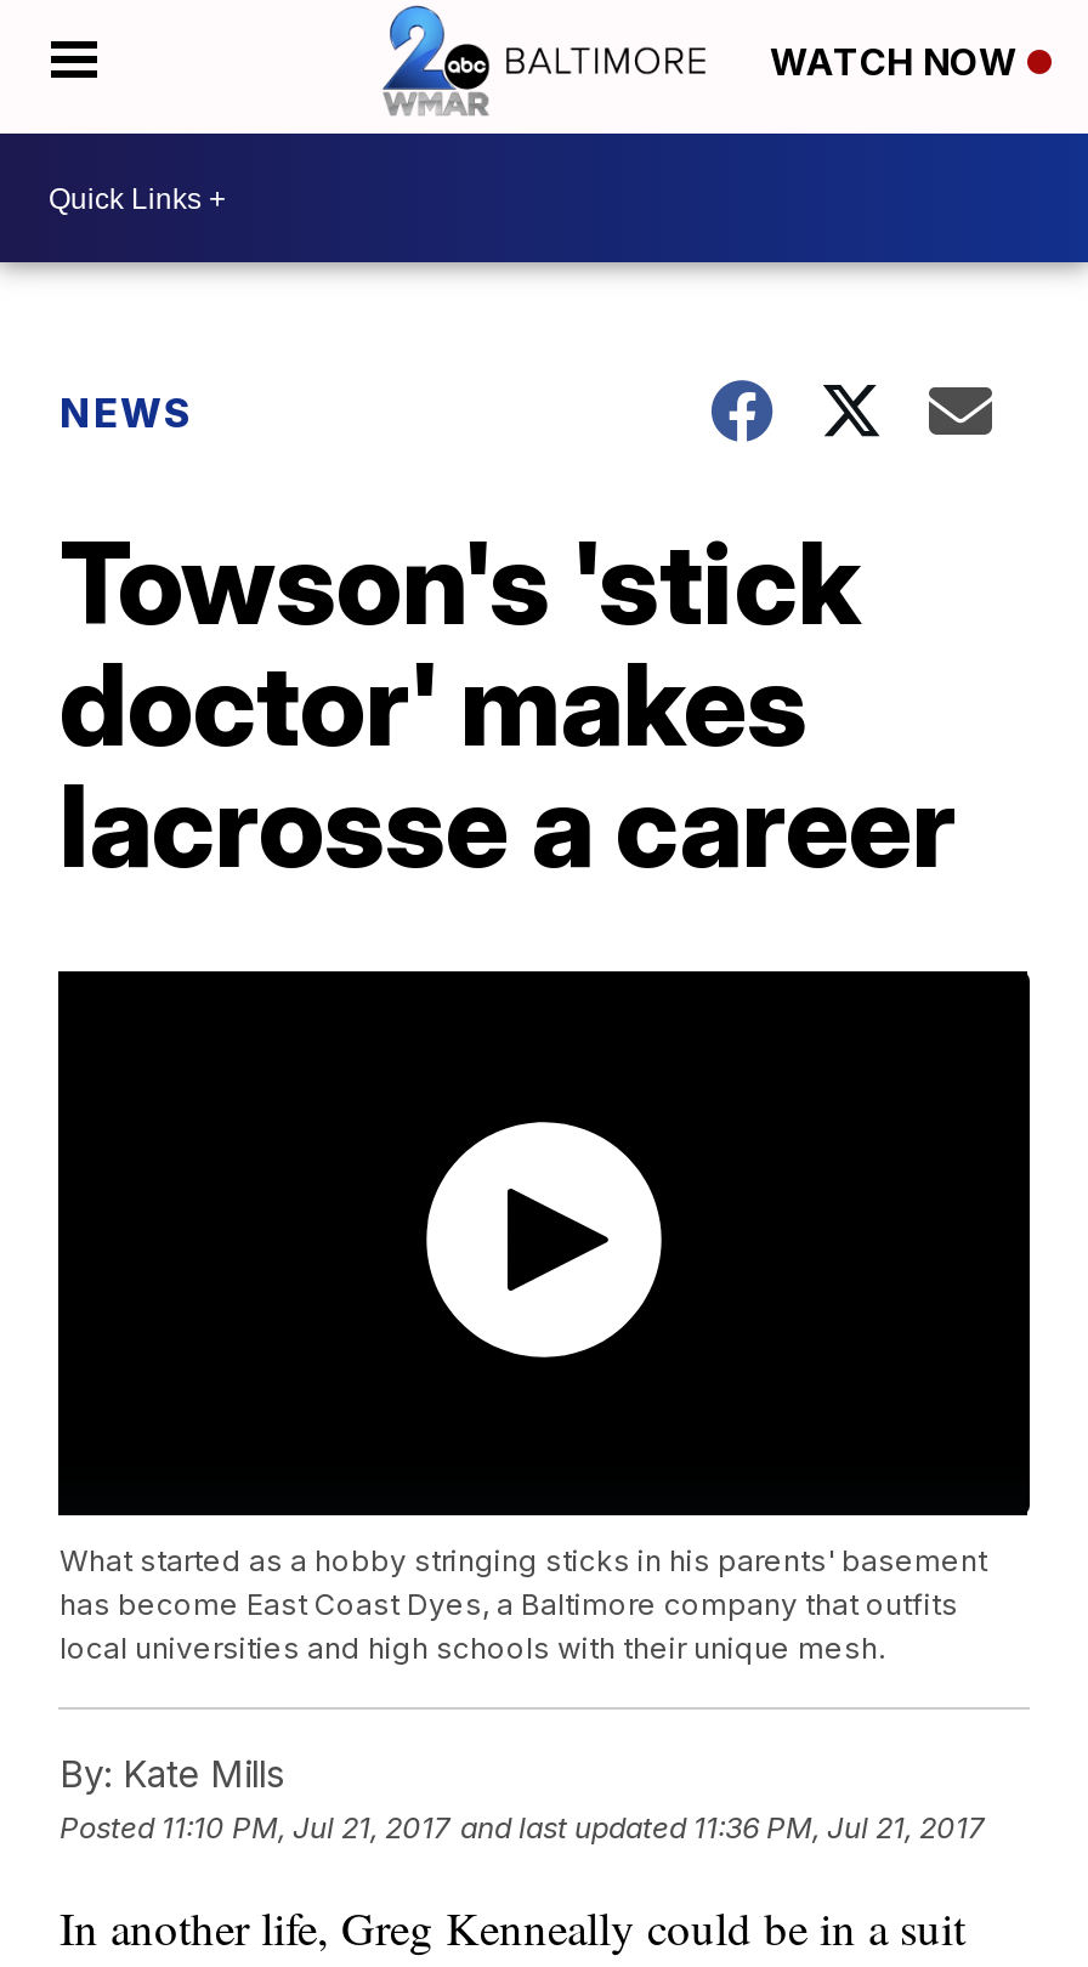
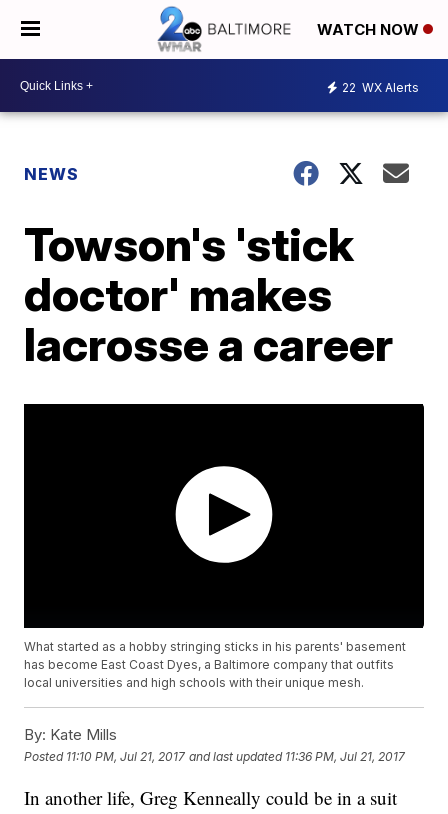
+ 22 WX Alerts
